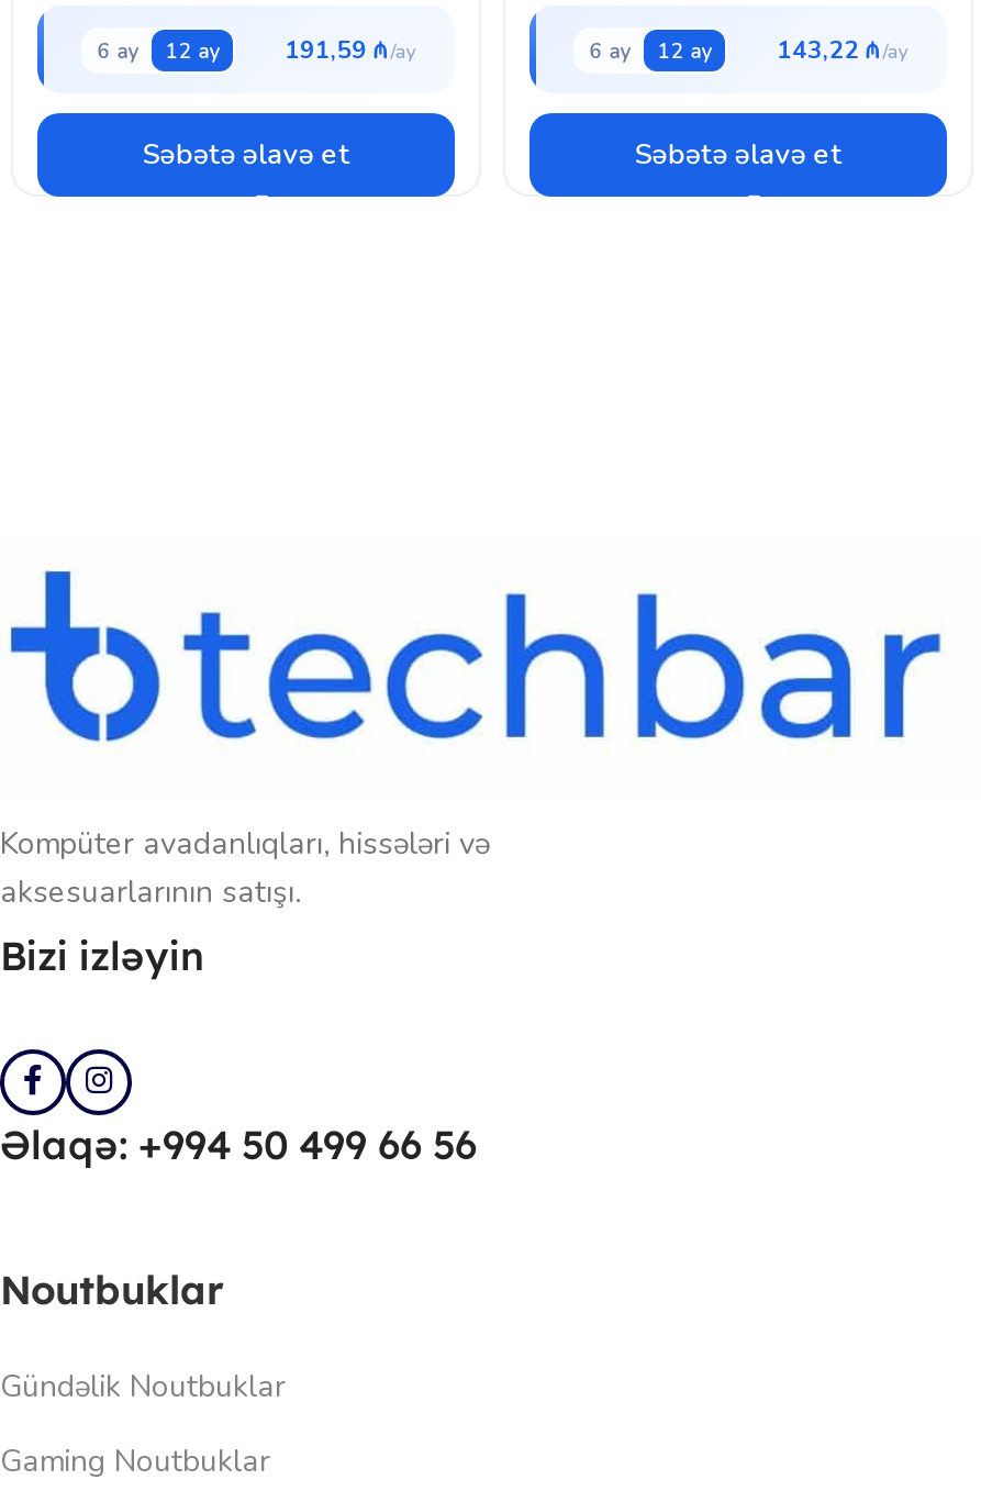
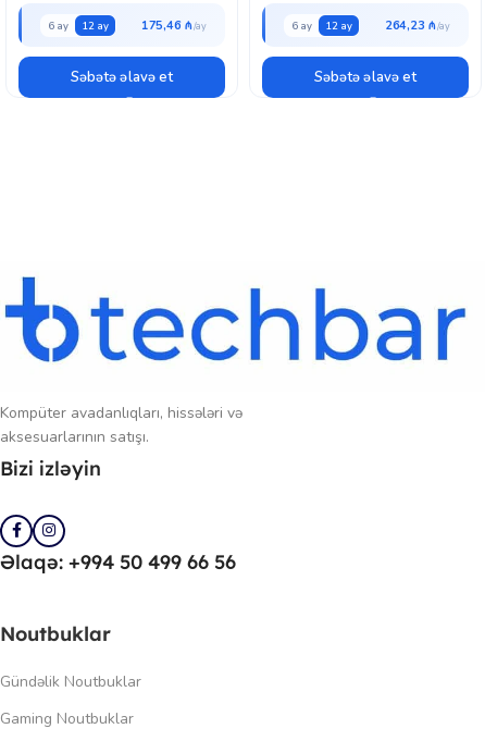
- 191,59 ₼
+ 175,46 ₼

- 143,22 ₼
+ 264,23 ₼
